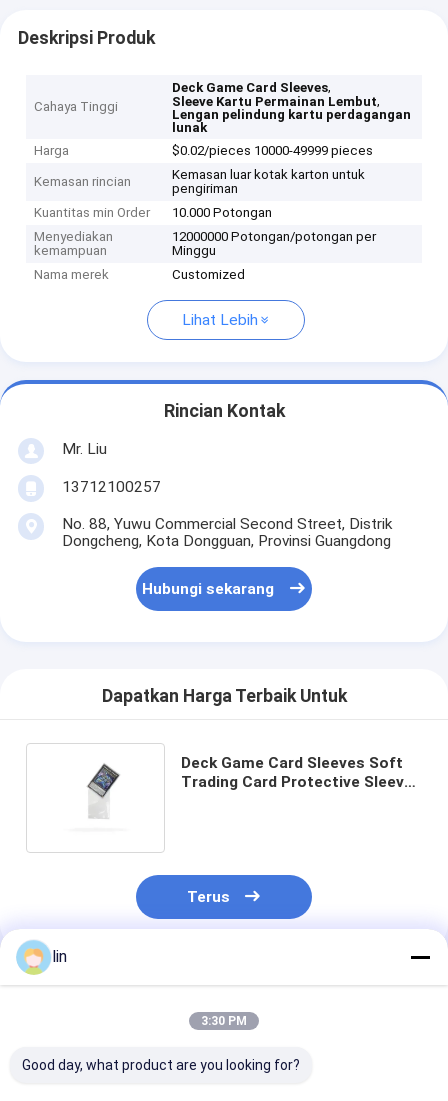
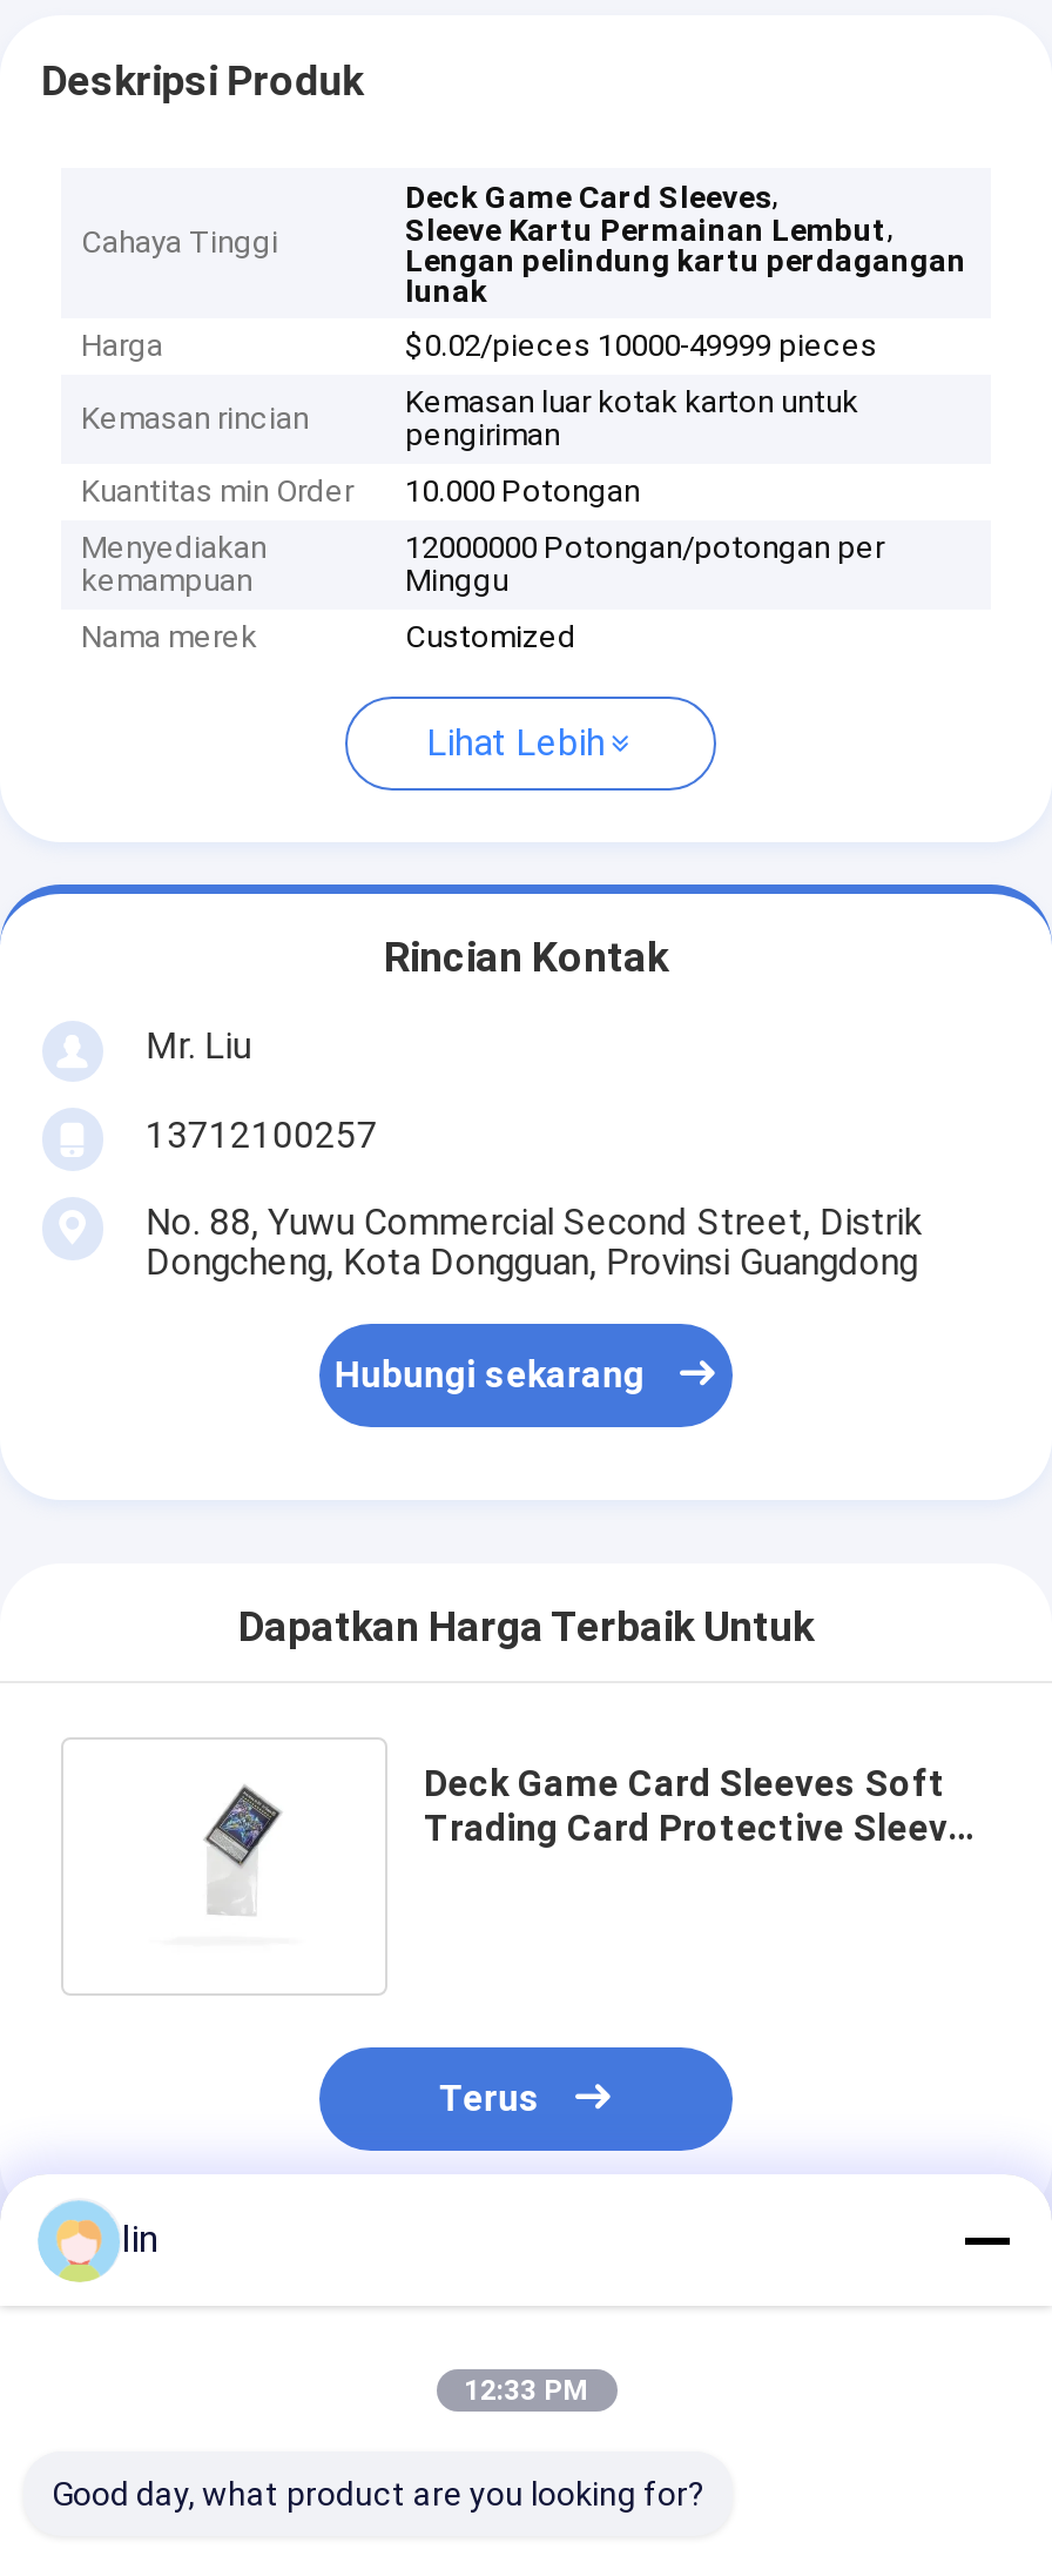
- 3:30 PM
+ 12:33 PM
